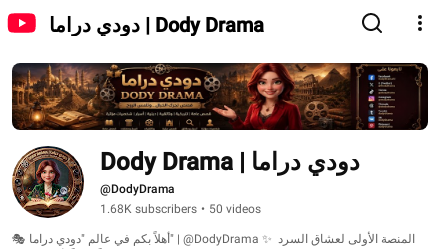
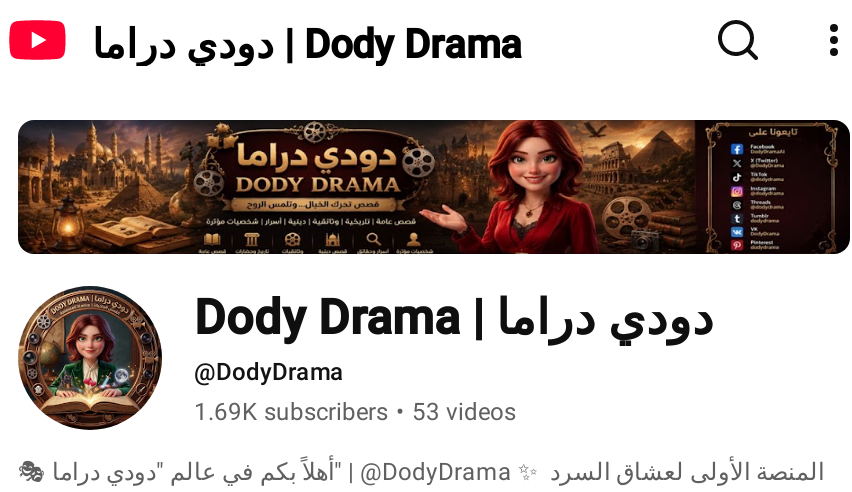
- 1.68K subscribers • 50 videos
+ 1.69K subscribers • 53 videos
